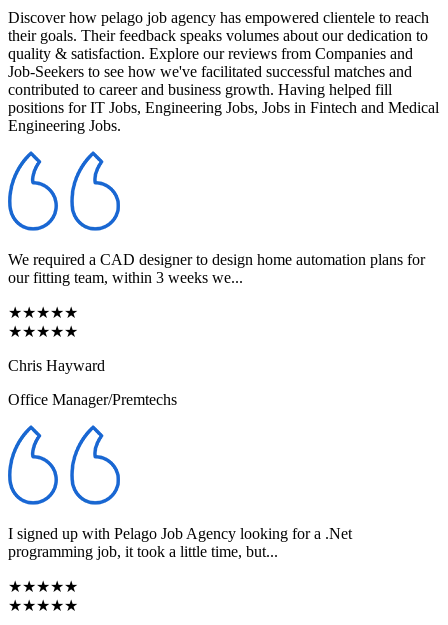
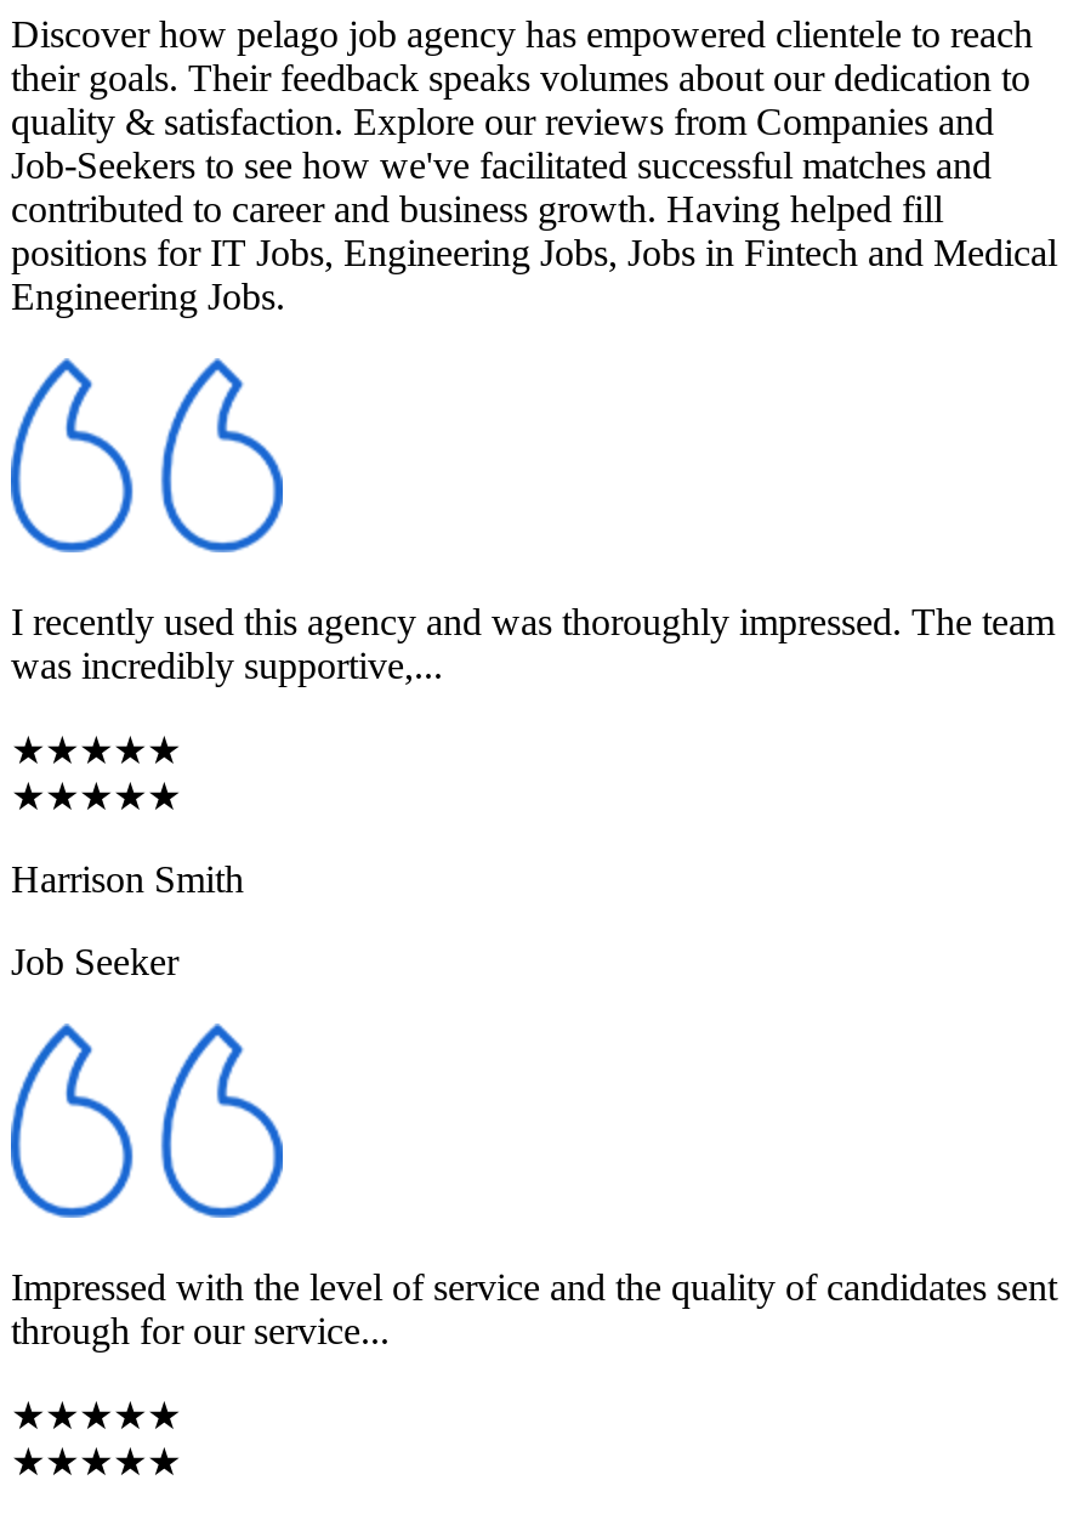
- We required a CAD designer to design home automation plans for
- our fitting team, within 3 weeks we...
+ I recently used this agency and was thoroughly impressed. The team
+ was incredibly supportive,...

- Chris Hayward
+ Harrison Smith

- Office Manager/Premtechs
+ Job Seeker

- I signed up with Pelago Job Agency looking for a .Net
- programming job, it took a little time, but...
+ Impressed with the level of service and the quality of candidates sent
+ through for our service...
